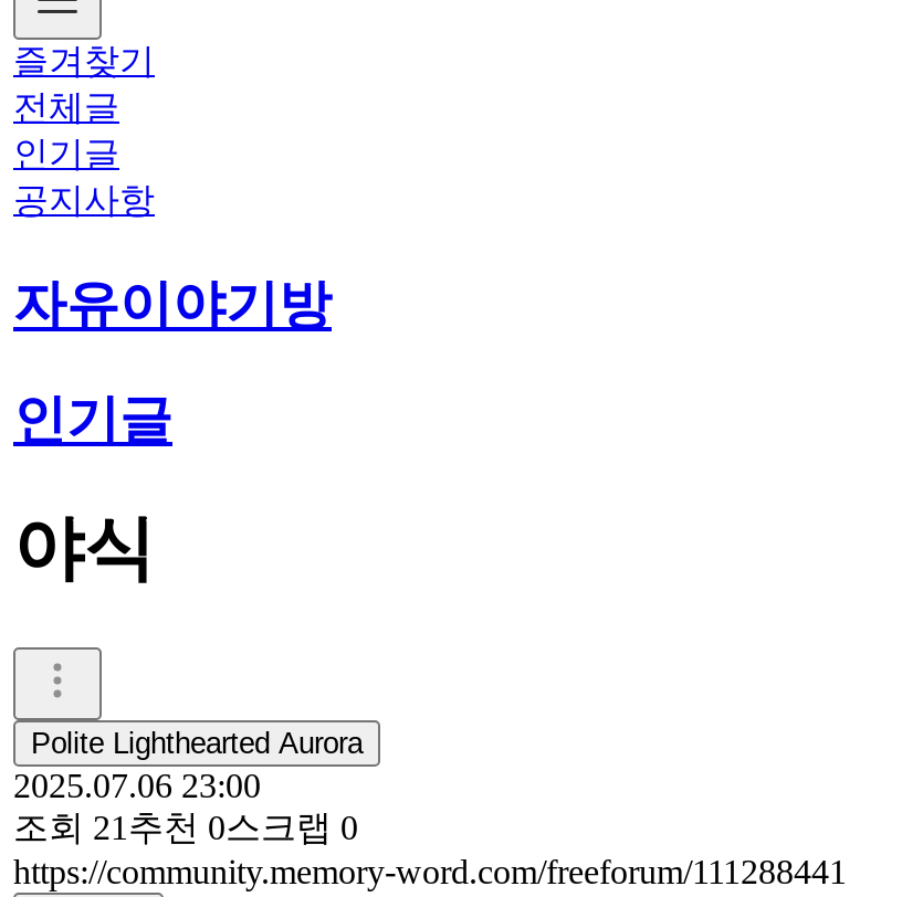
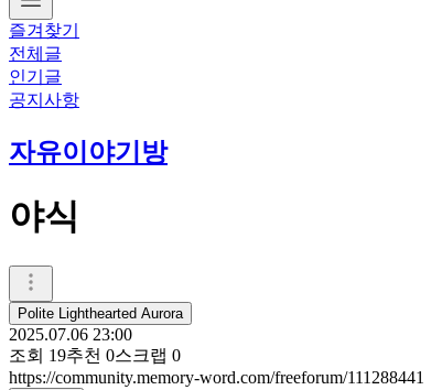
- 인기글

- 조회 21 추천 0스크랩 0
+ 조회 19 추천 0스크랩 0
